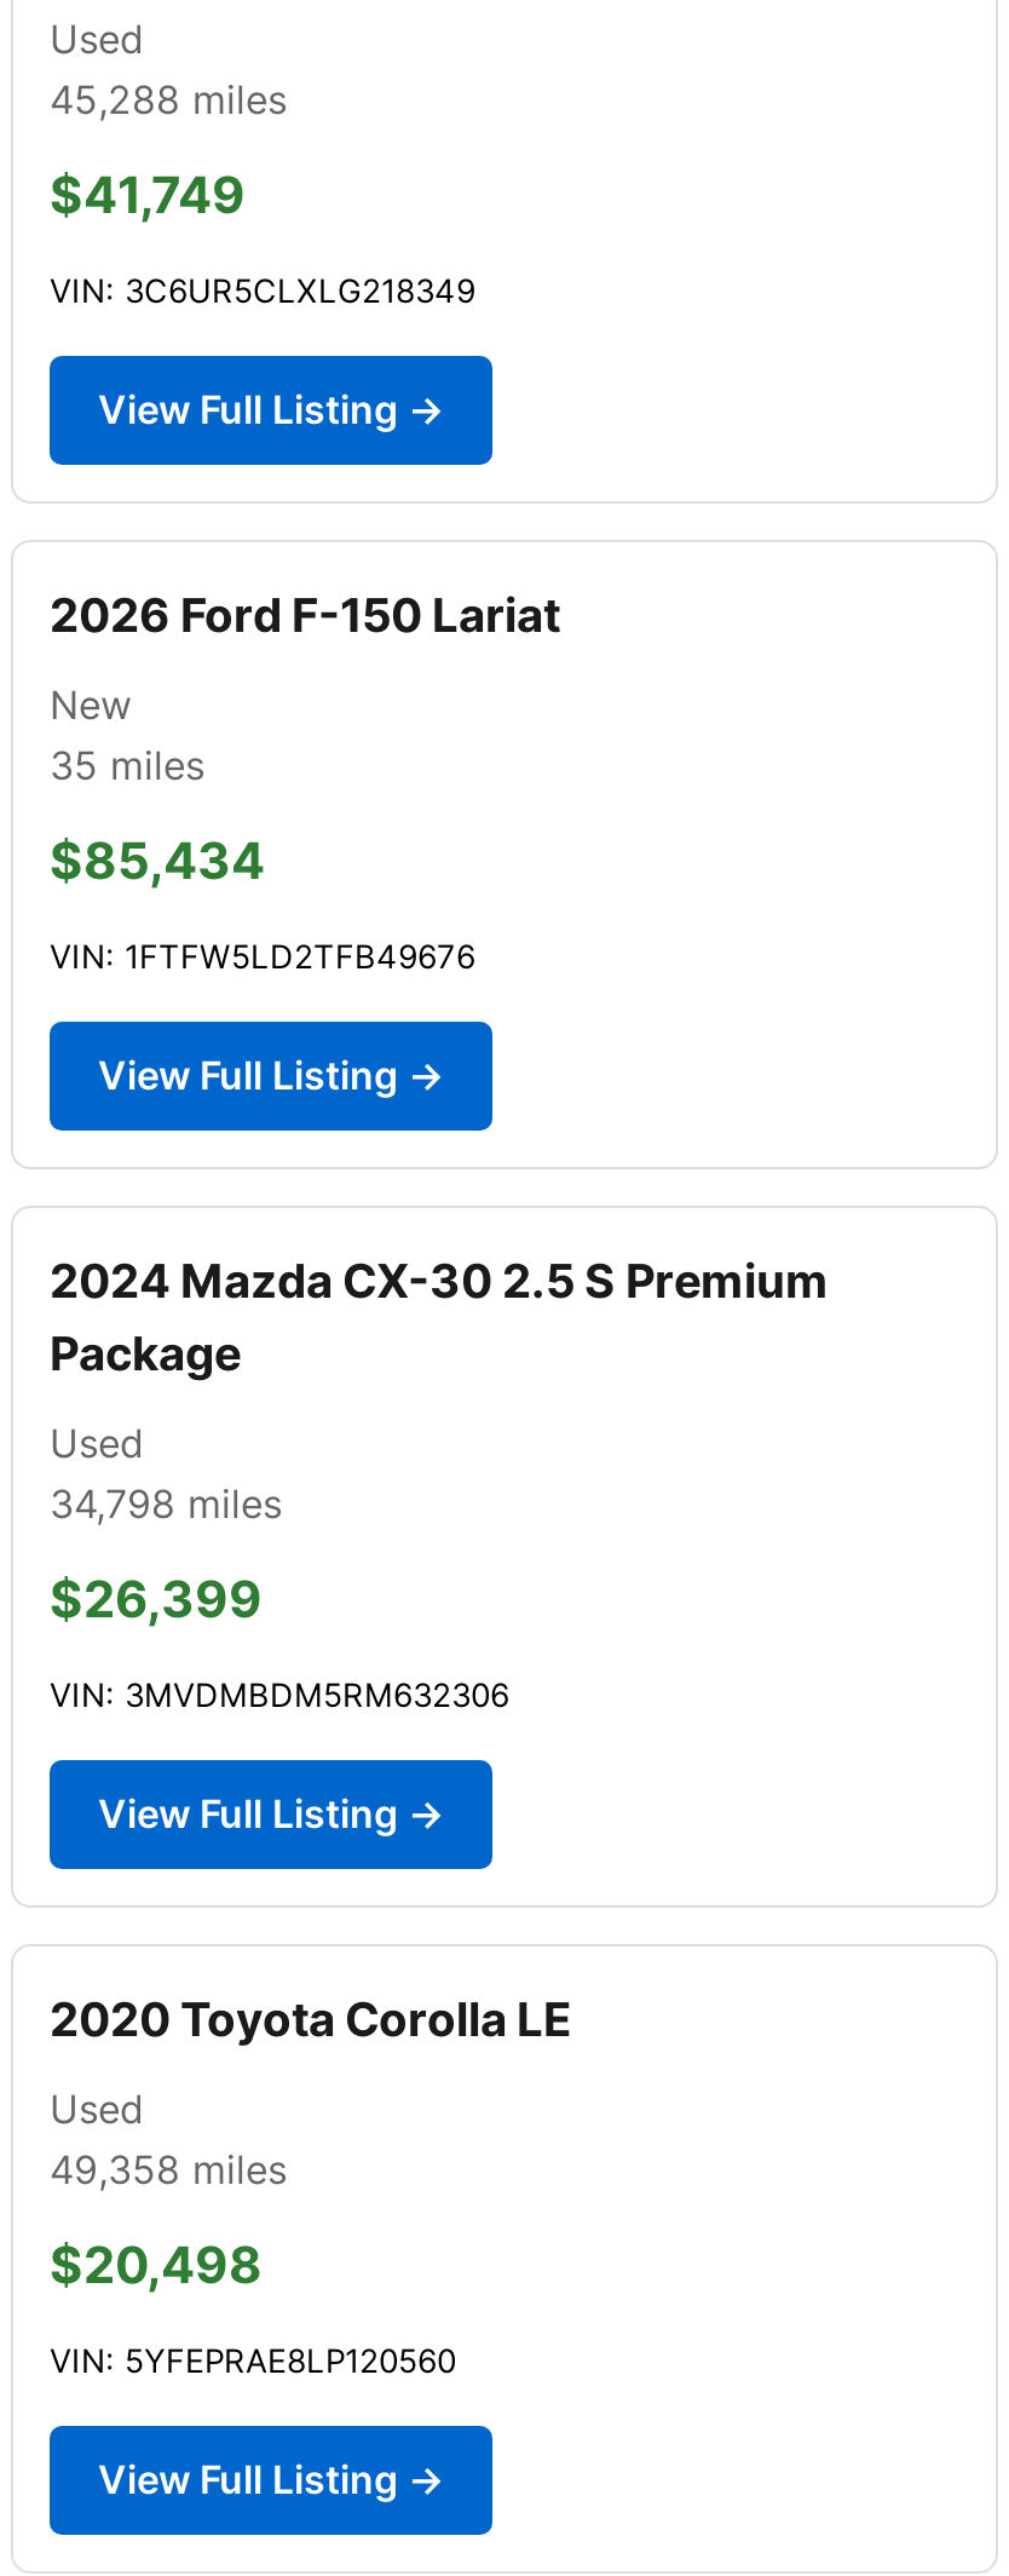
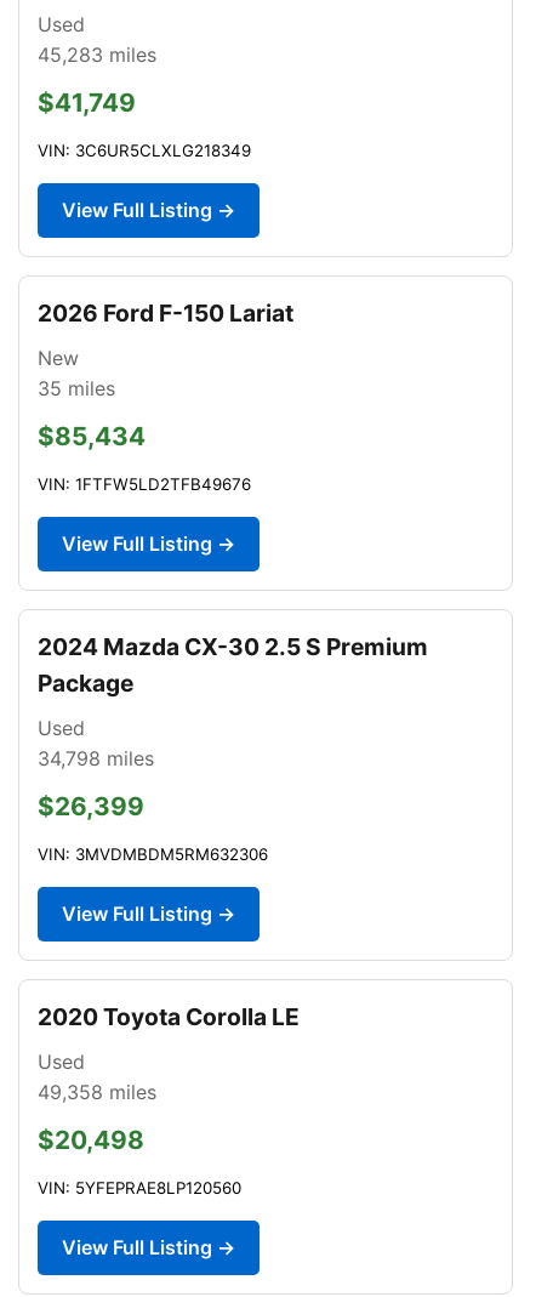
- 45,288 miles
+ 45,283 miles
